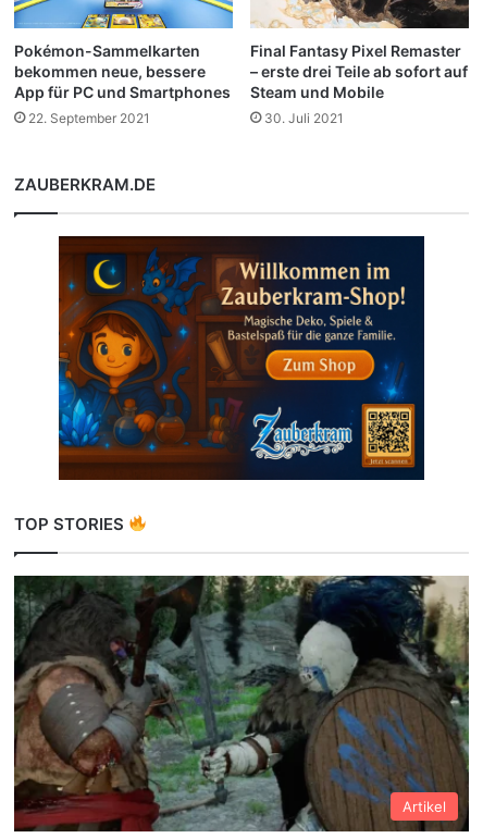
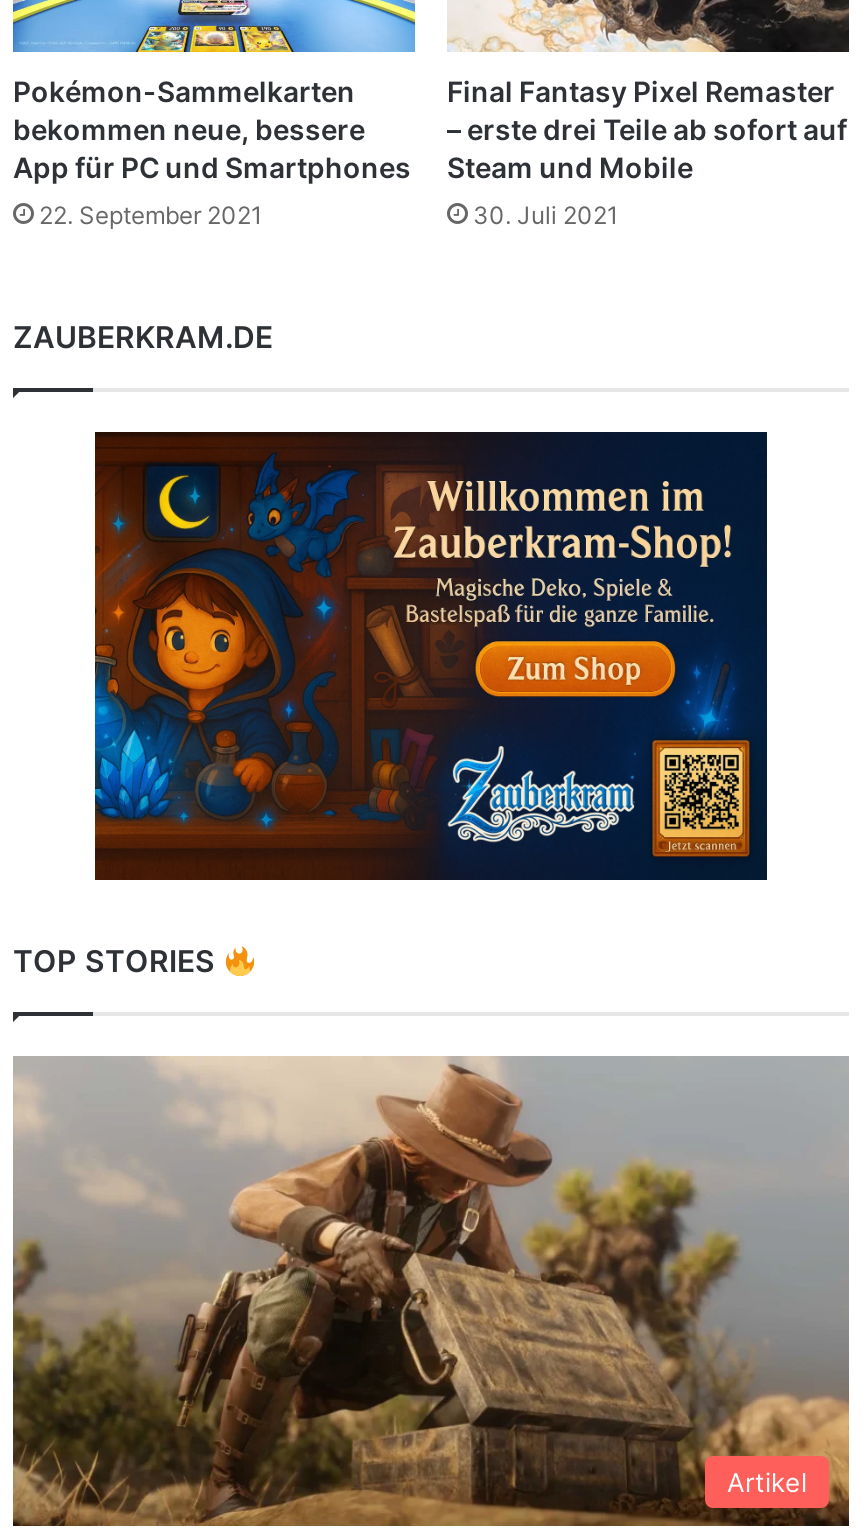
- [image]
+ [image]
